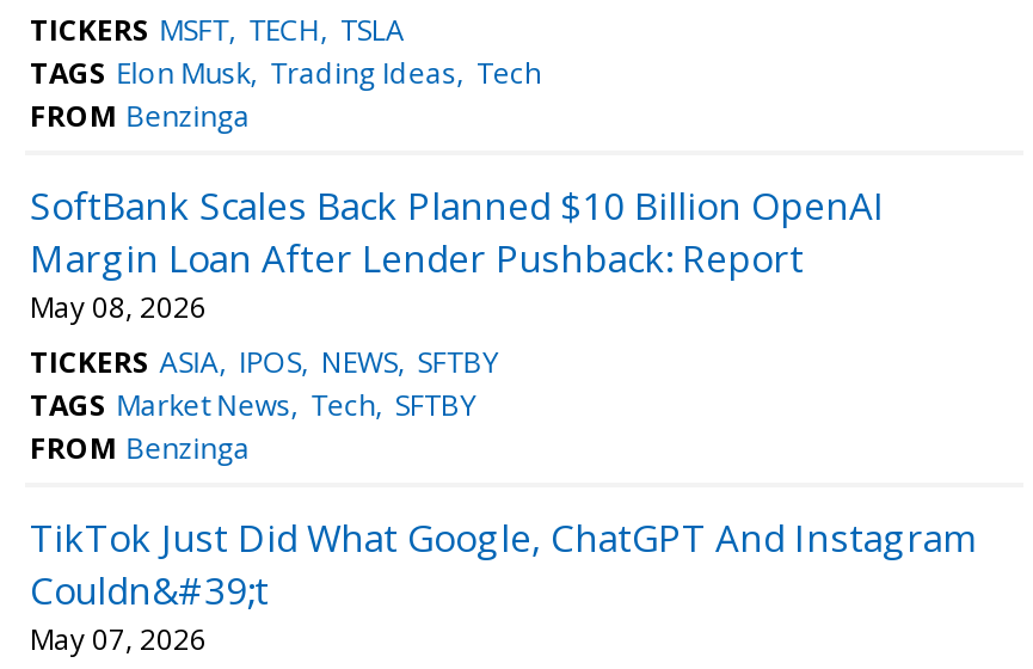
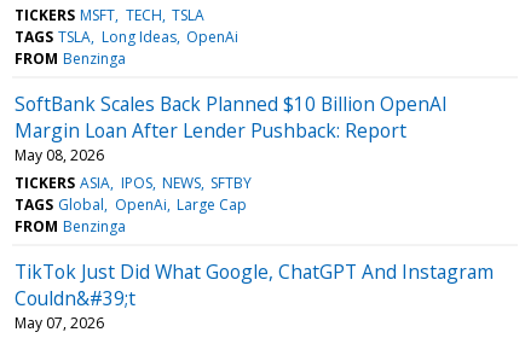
- TAGS Elon Musk Trading Ideas Tech
+ TAGS TSLA Long Ideas OpenAi

- TAGS Market News Tech SFTBY
+ TAGS Global OpenAi Large Cap
